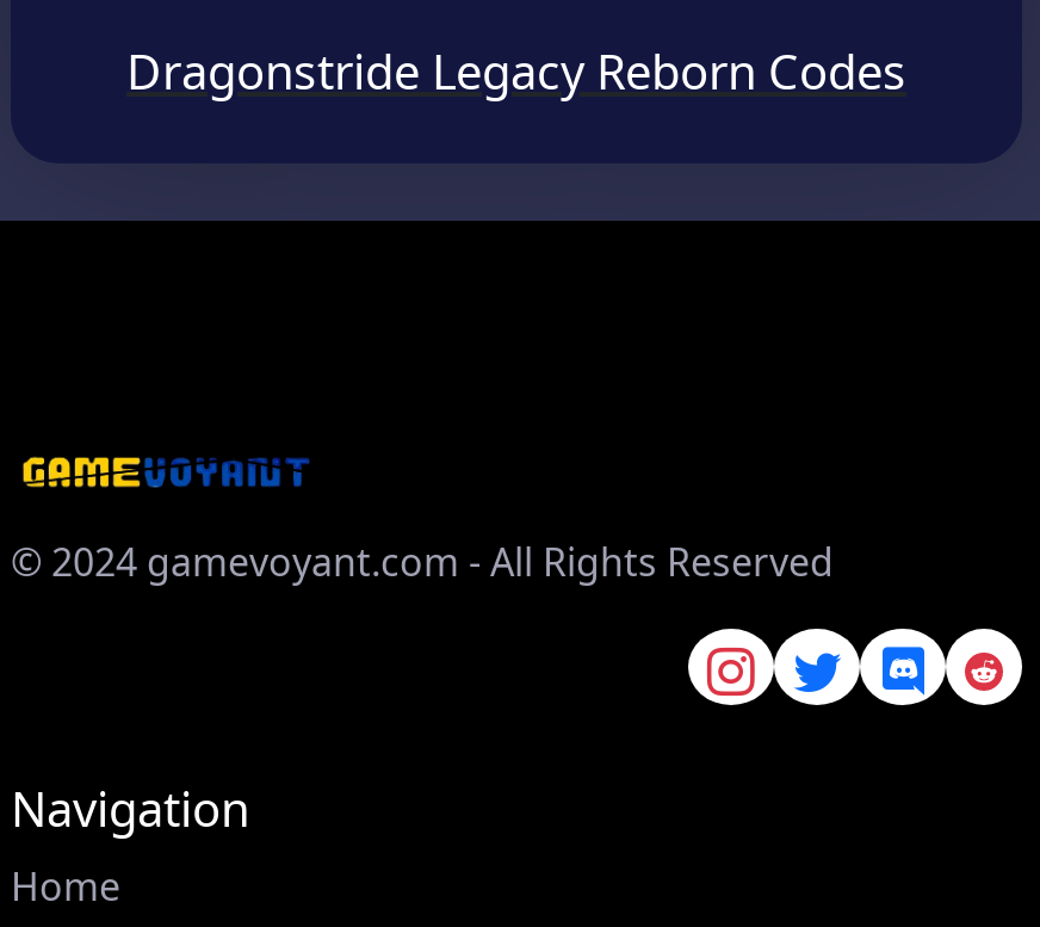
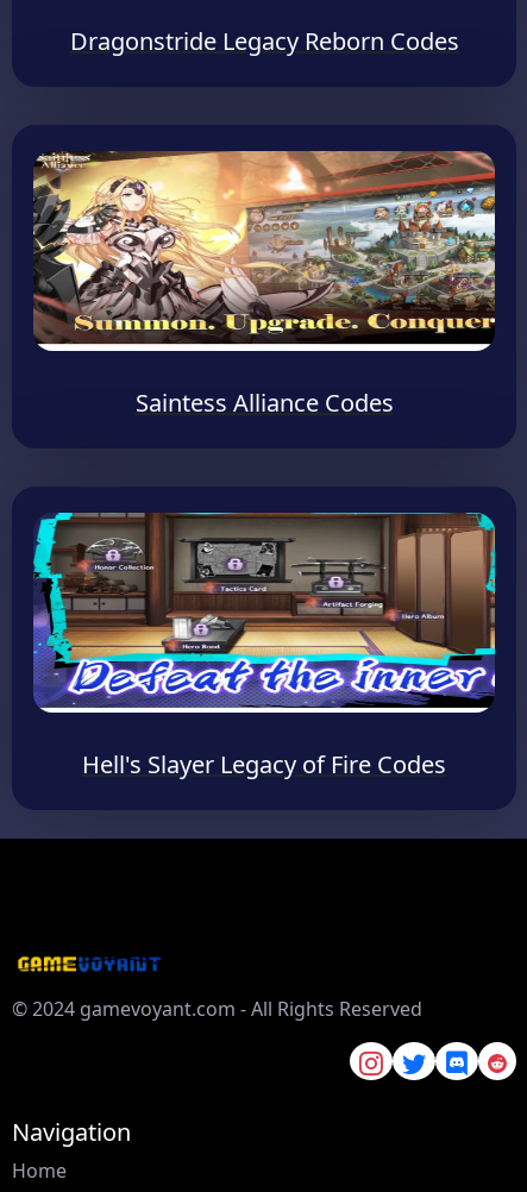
+ [image]
+ Saintess Alliance Codes

+ [image]
+ Hell's Slayer Legacy of Fire Codes
